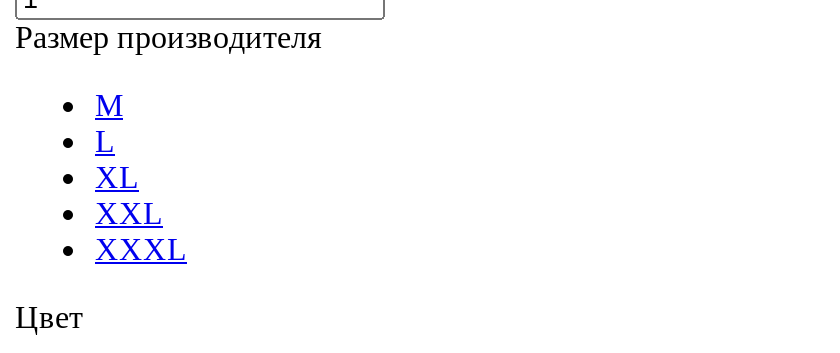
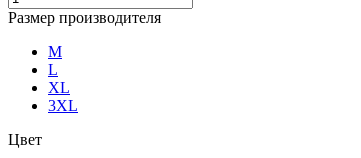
- XXL
- XXXL
+ 3XL
